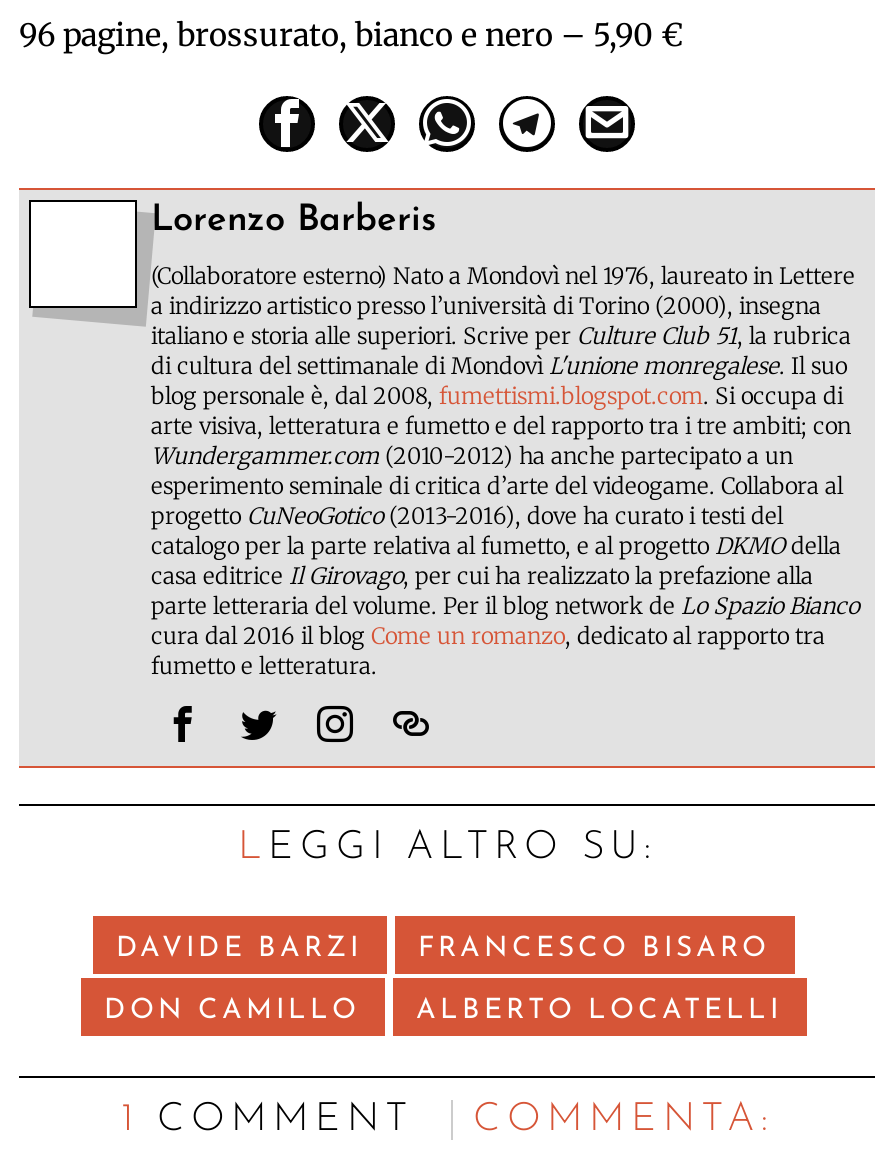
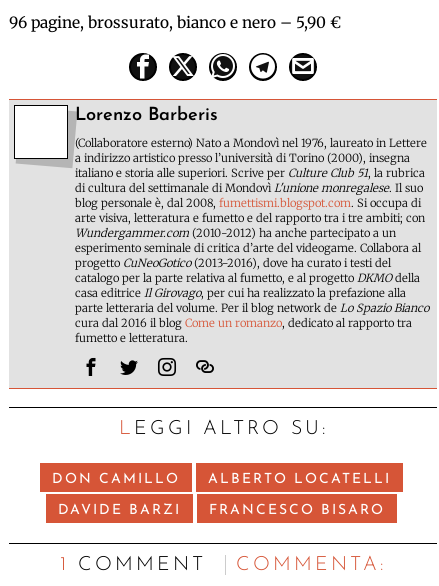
moved down: DAVIDE BARZI | FRANCESCO BISARO

moved up: DON CAMILLO | ALBERTO LOCATELLI
